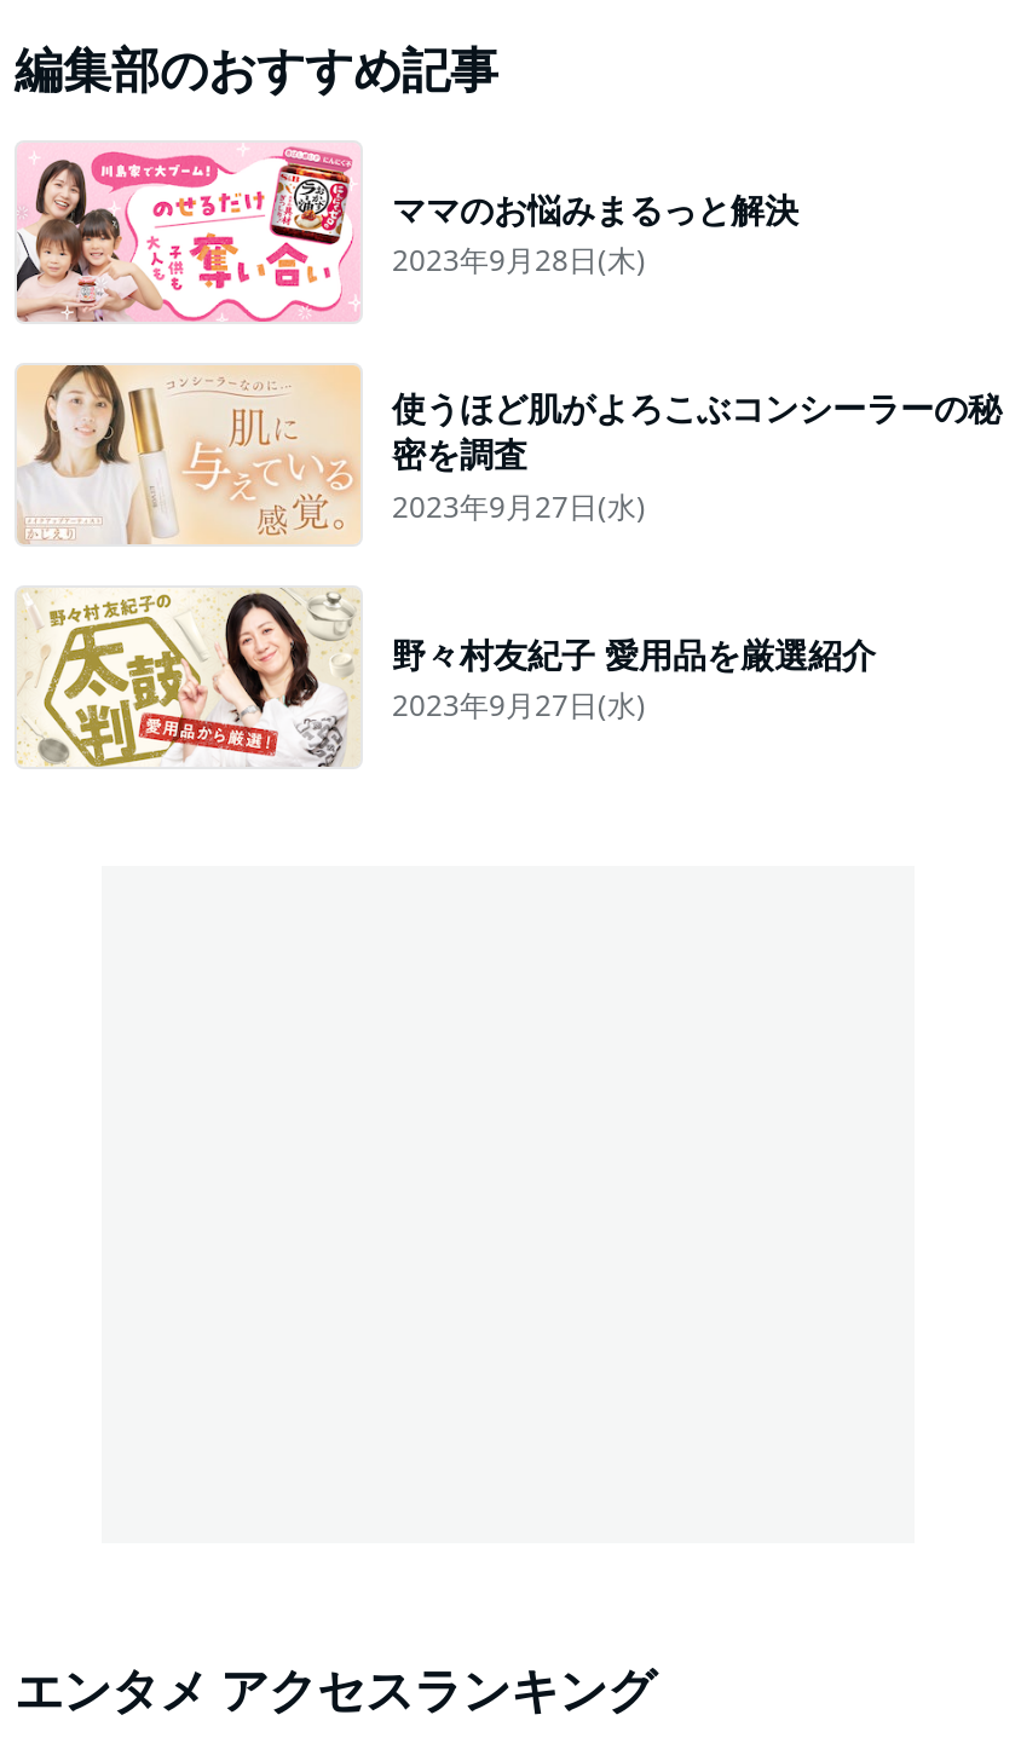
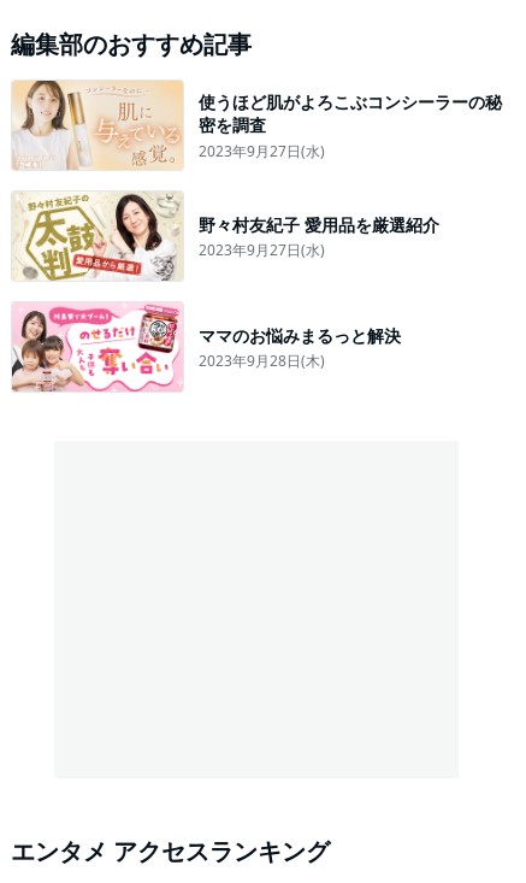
moved down: [image] | ママのお悩みまるっと解決 | 2023年9月28日(木)

moved up: [image] | 使うほど肌がよろこぶコンシーラーの秘 | 密を調査 | 2023年9月27日(水) | 野々村友紀子 愛用品を厳選紹介 | 2023年9月27日(水)
